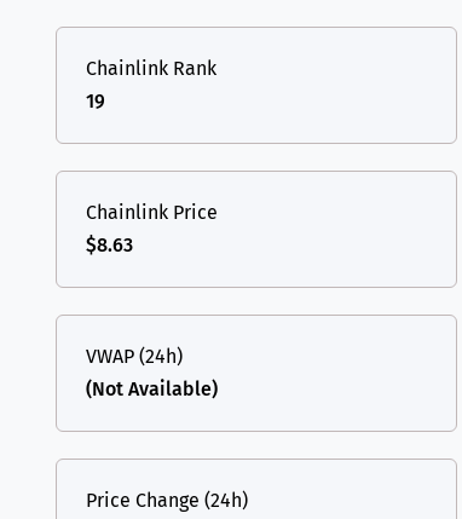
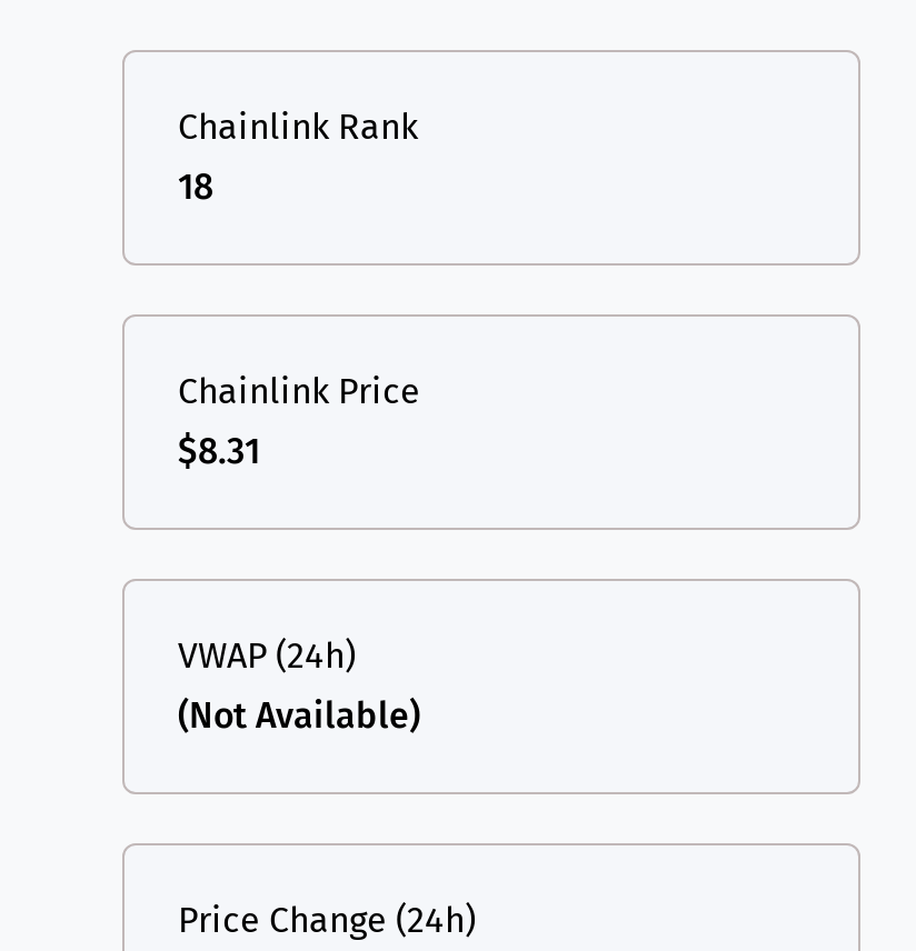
- 19
+ 18

- $8.63
+ $8.31
